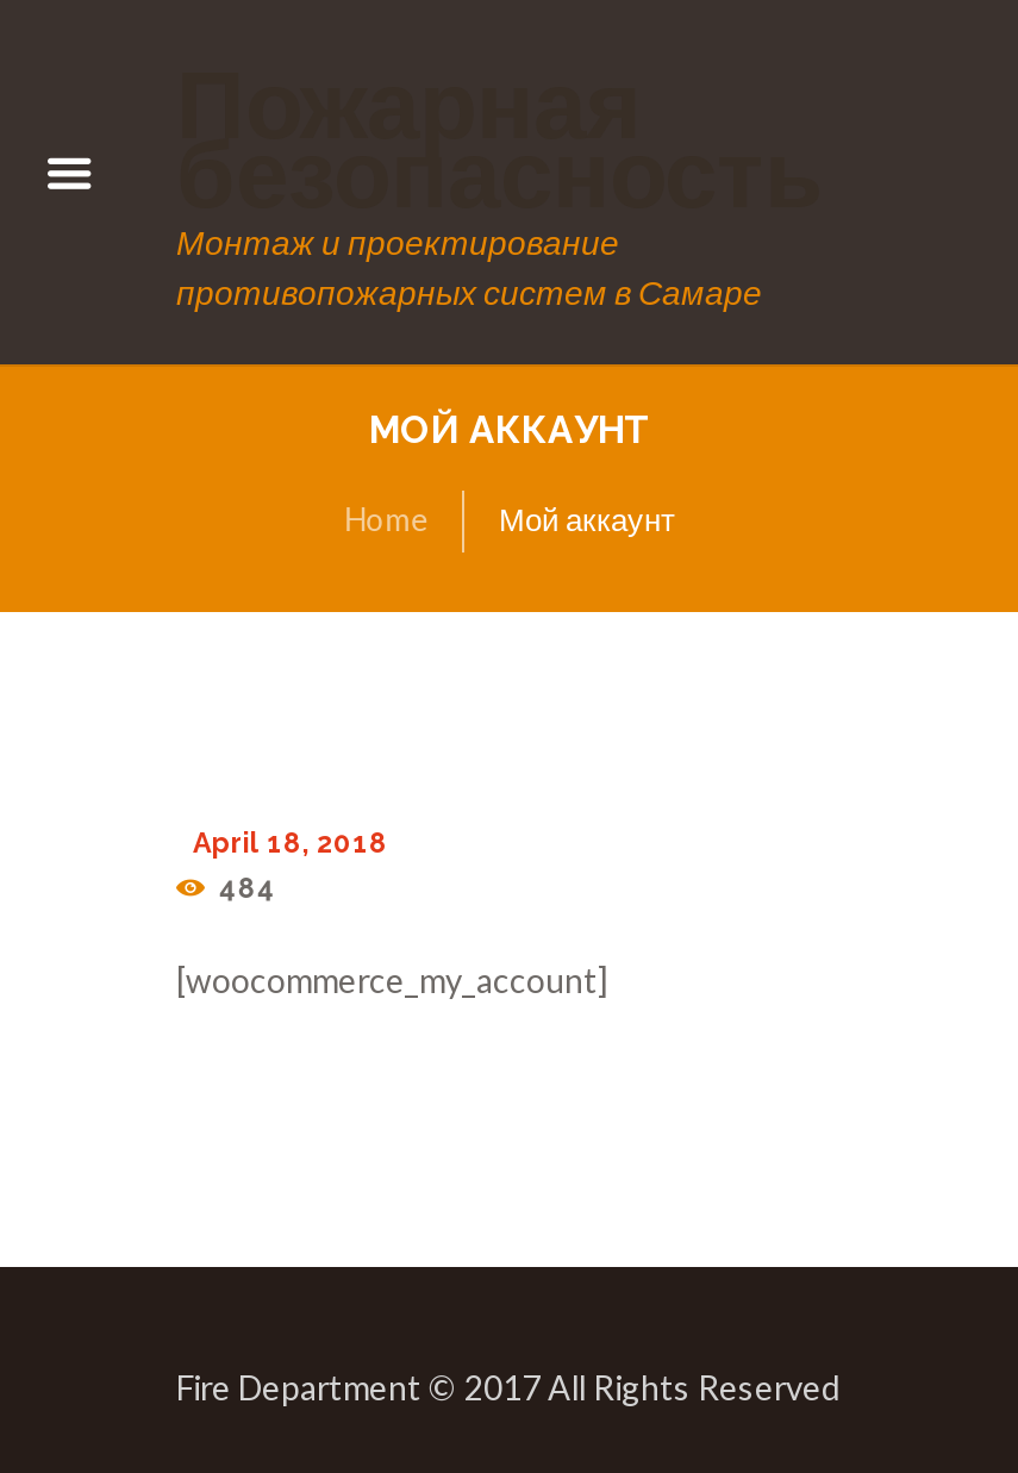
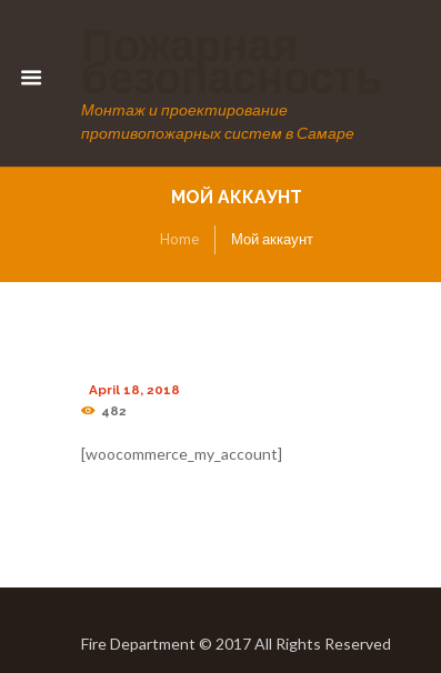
- 484
+ 482
